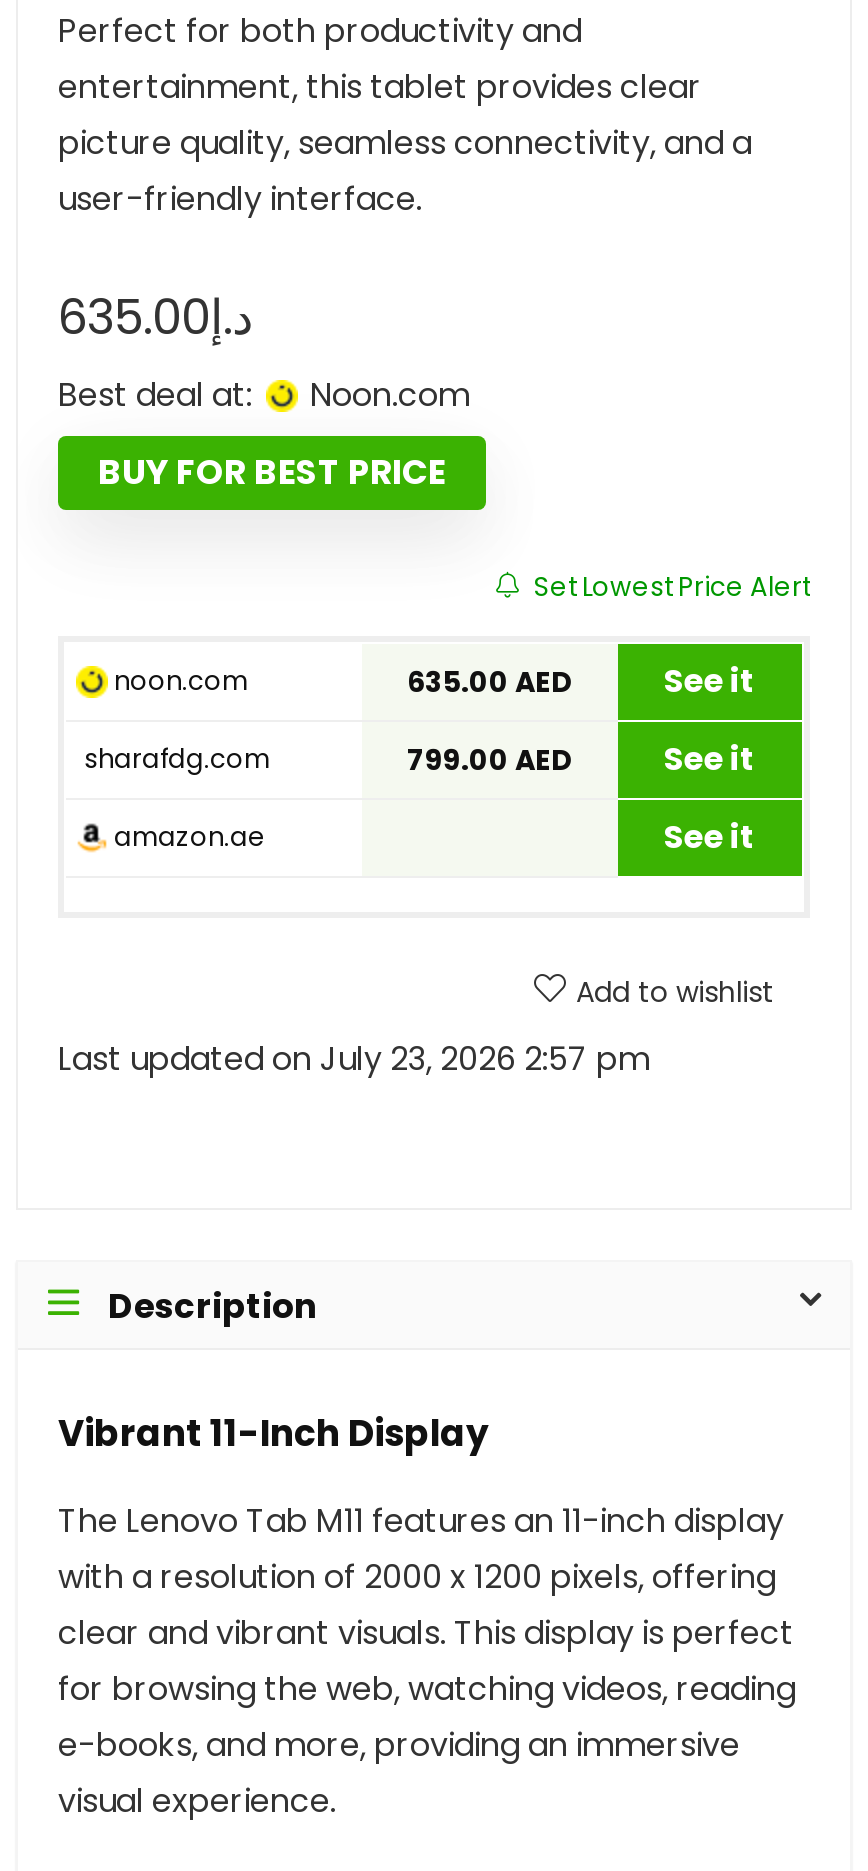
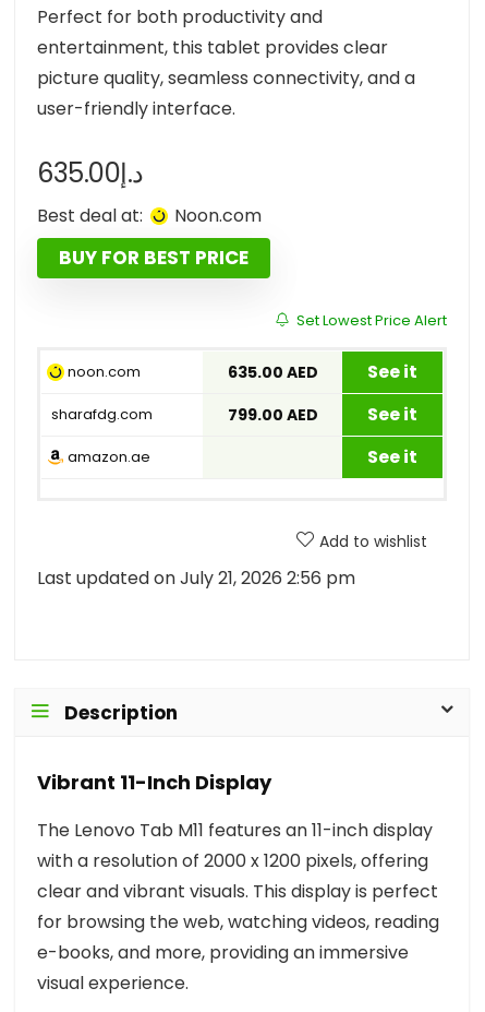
- Last updated on July 23, 2026 2:57 pm
+ Last updated on July 21, 2026 2:56 pm
